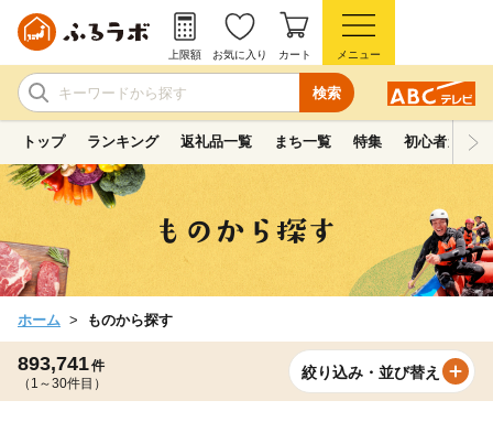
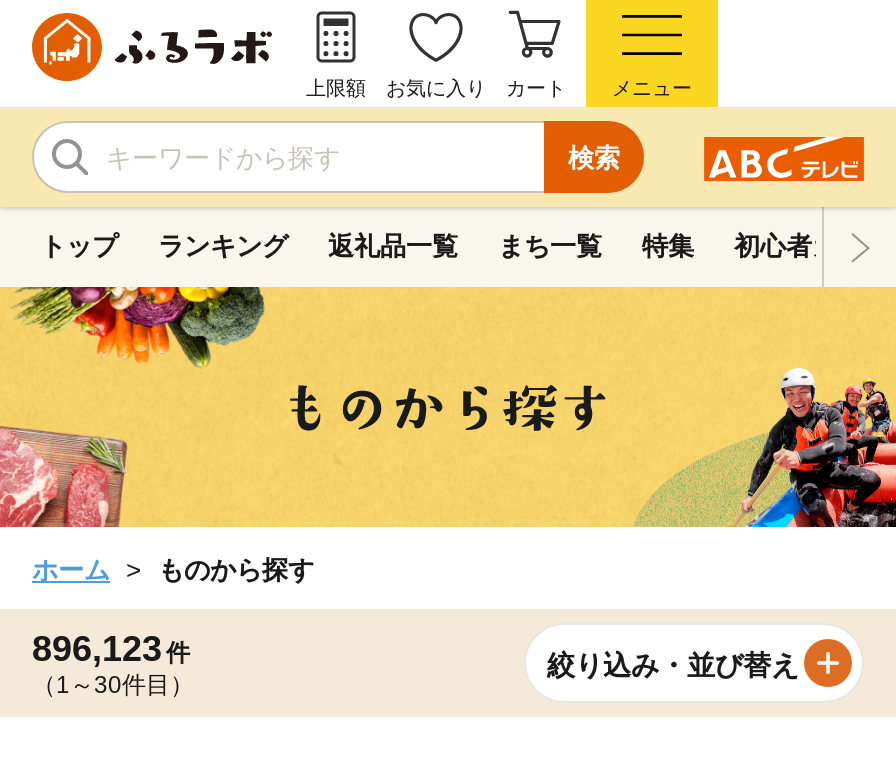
- 893,741 件
+ 896,123 件
